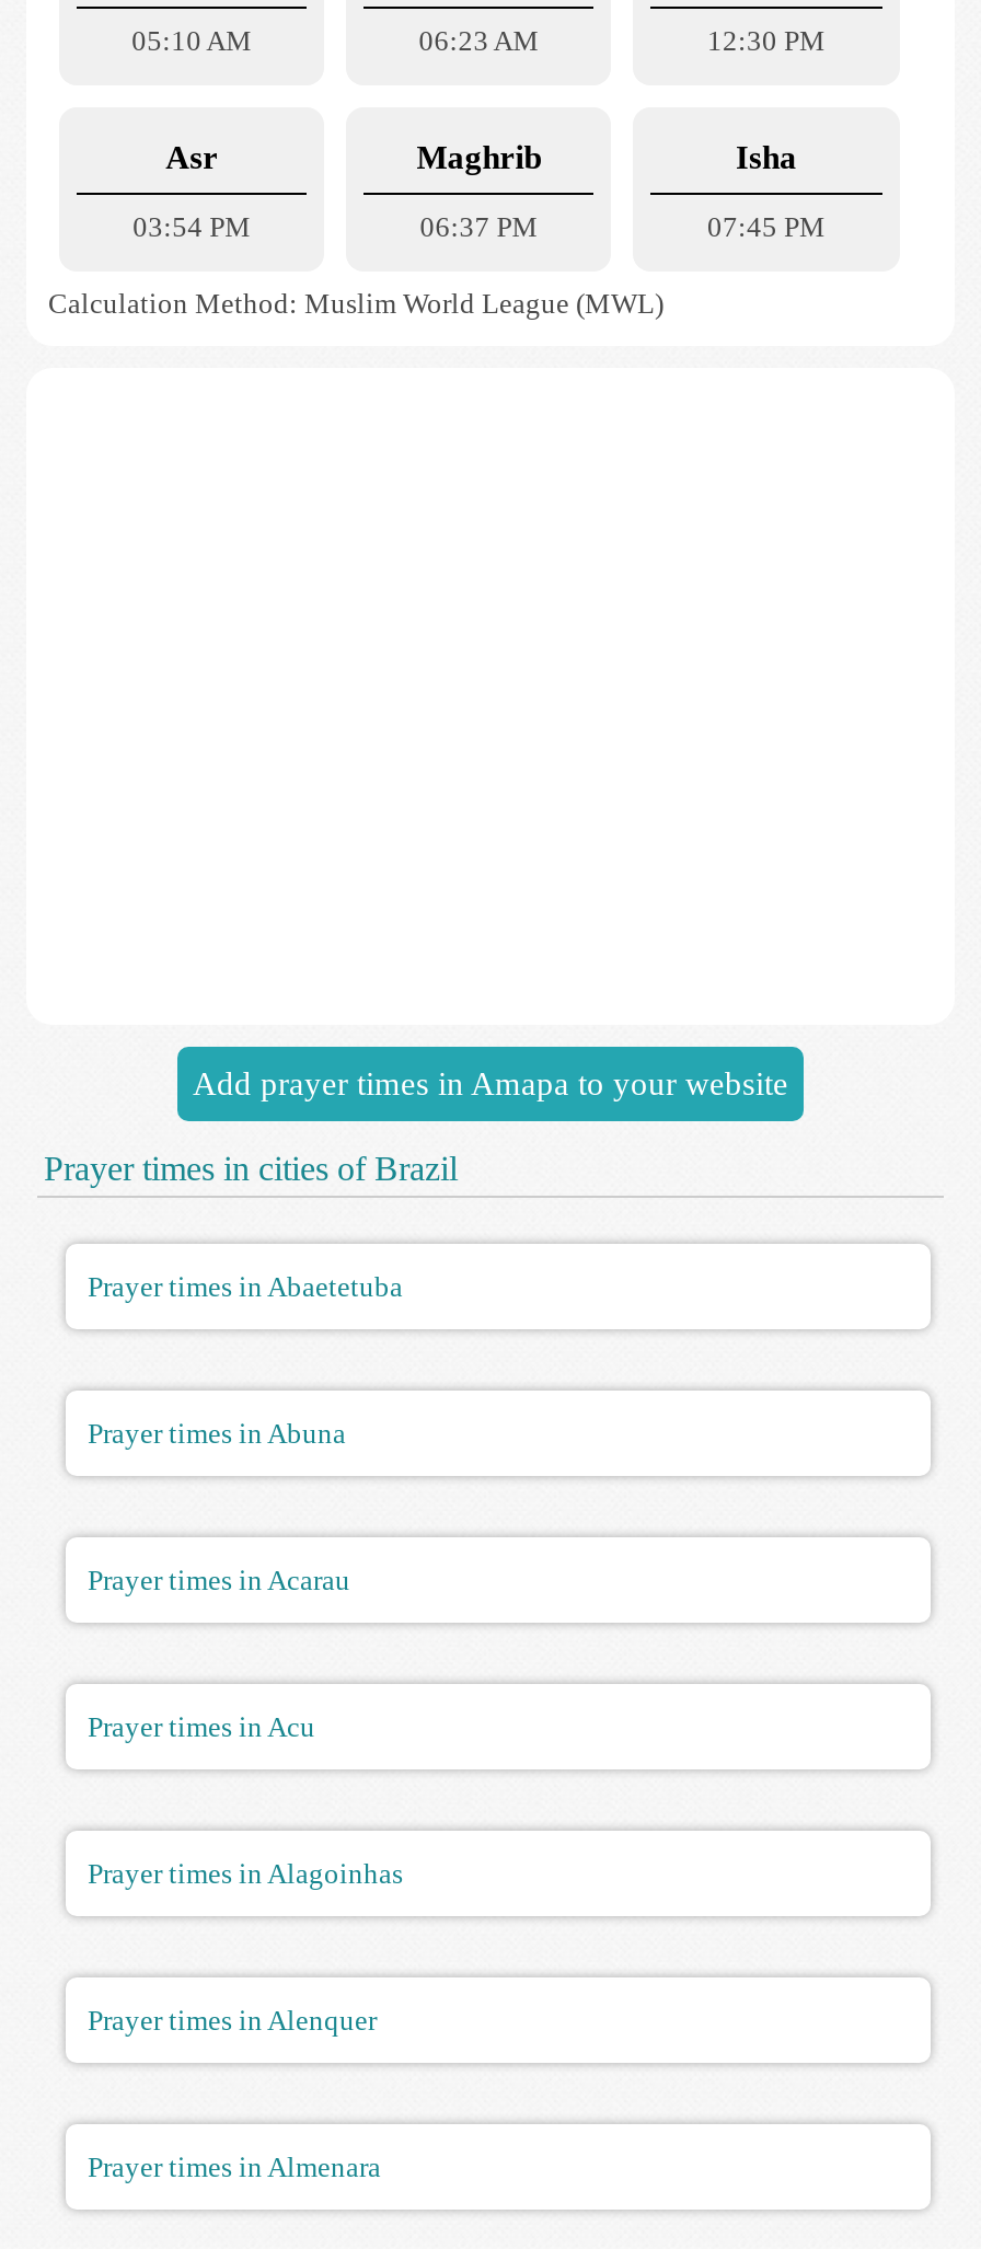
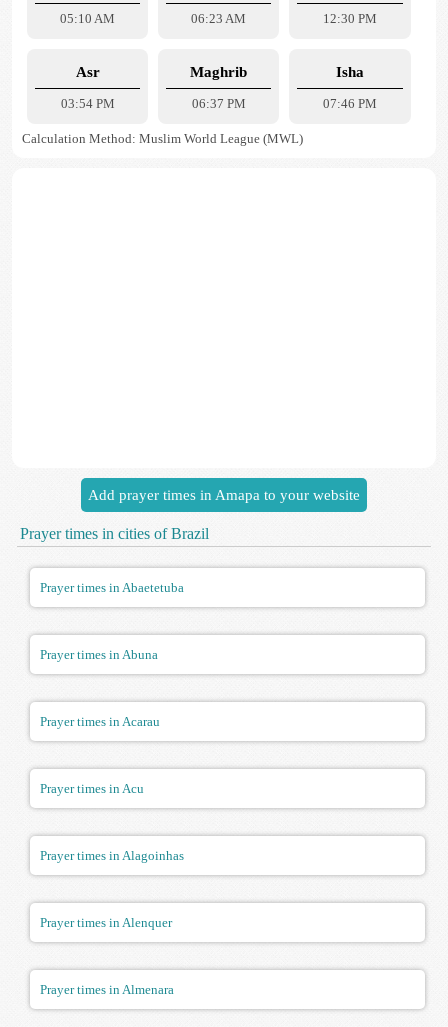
- 07:45 PM
+ 07:46 PM
